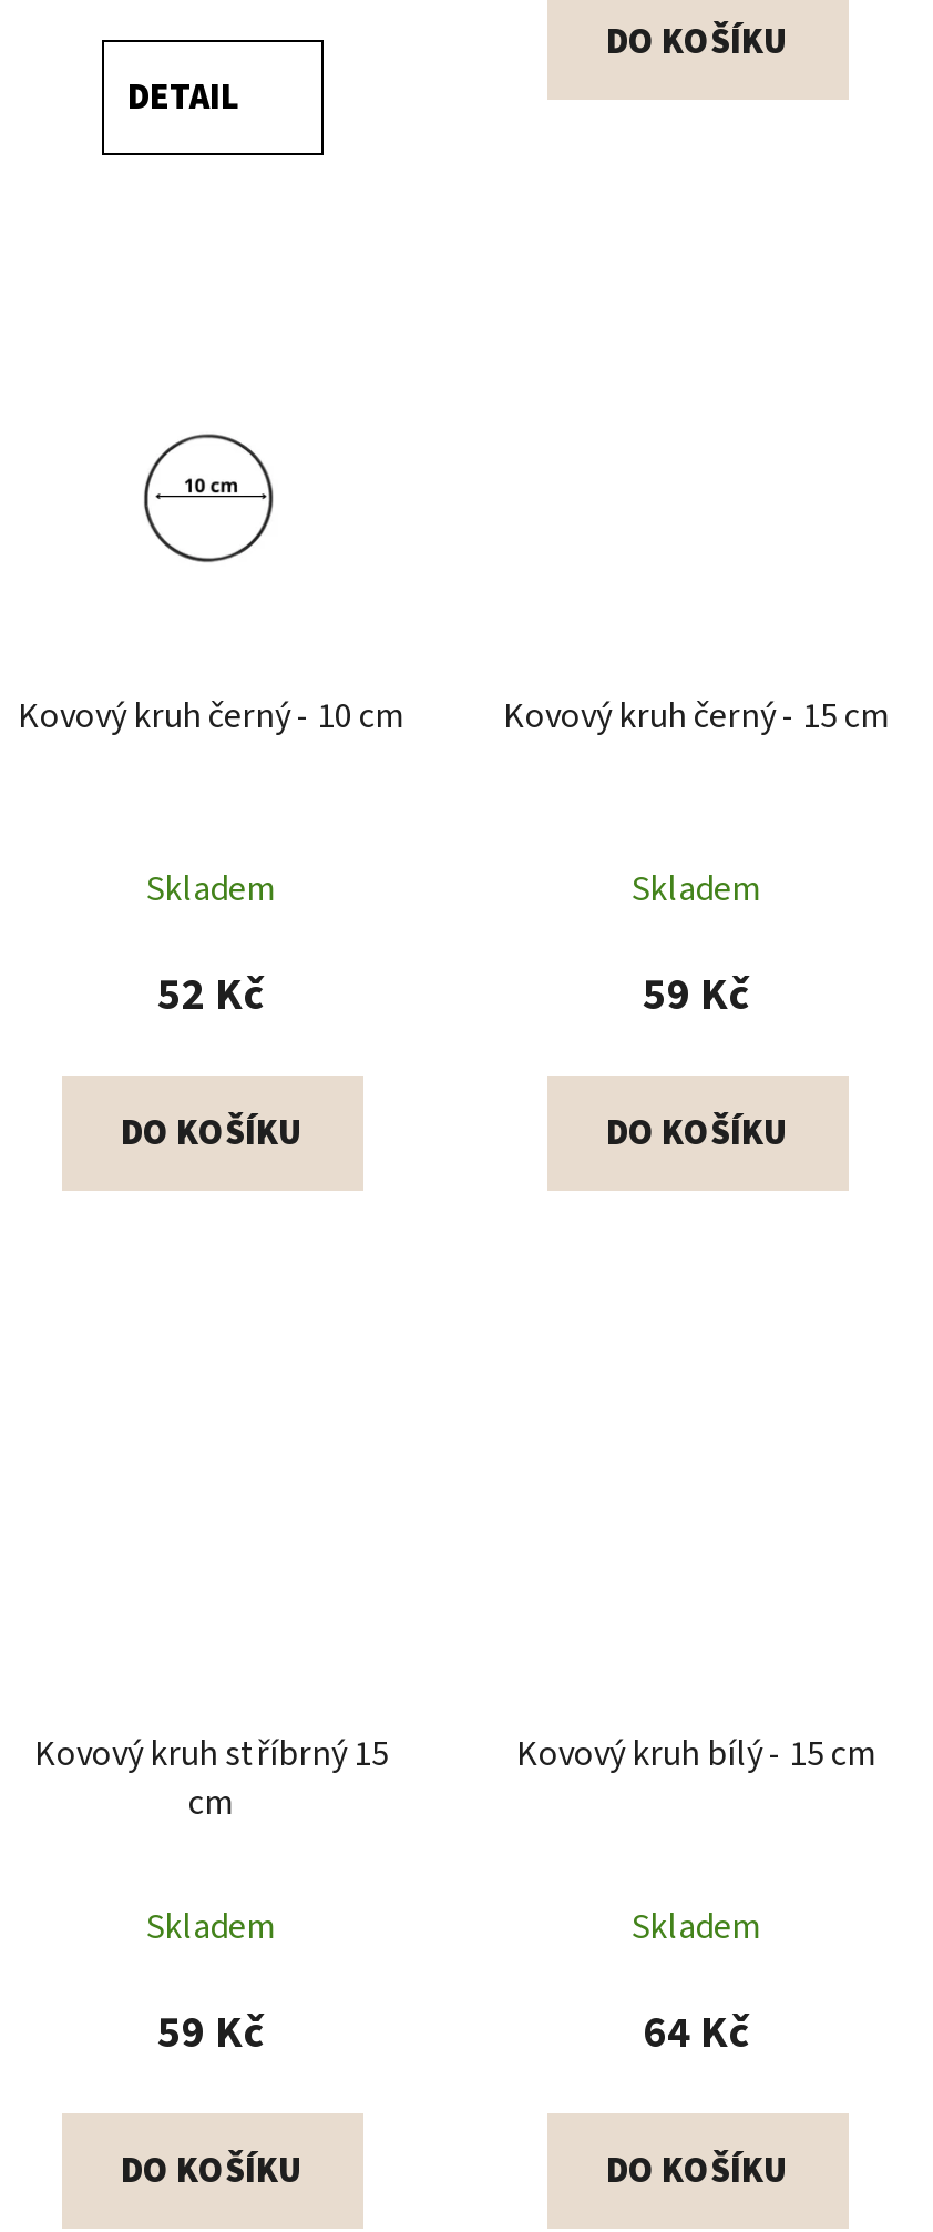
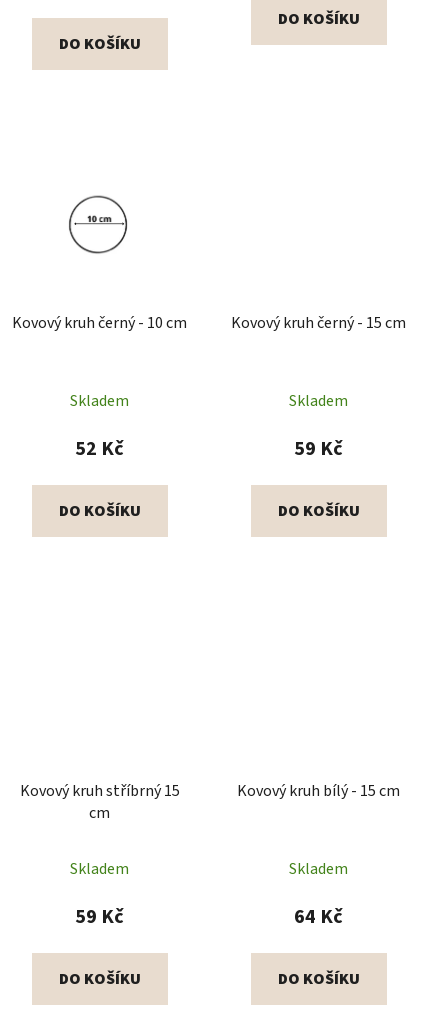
- DETAIL
+ DO KOŠÍKU
